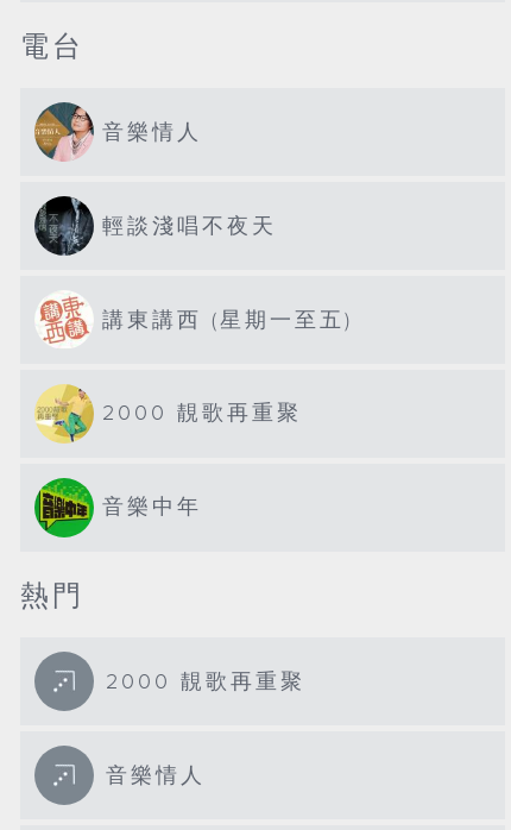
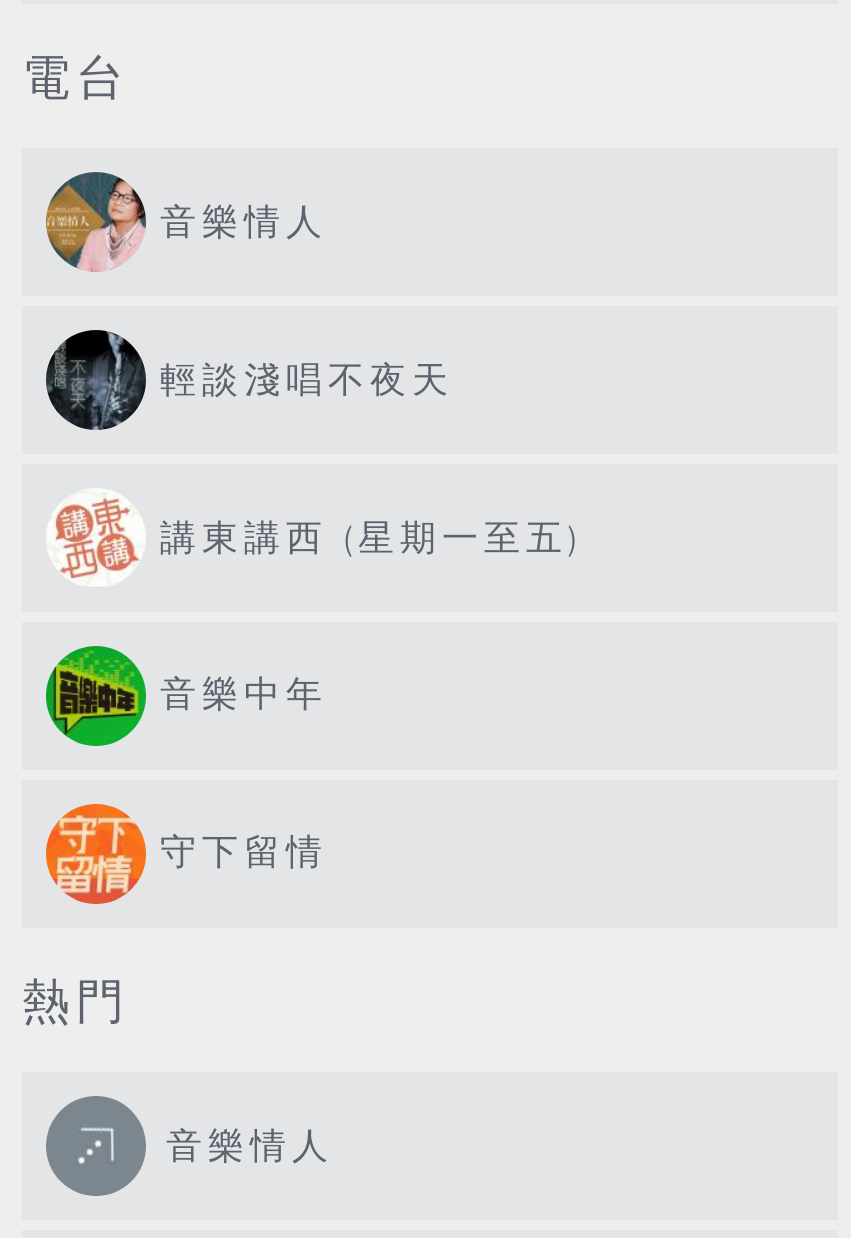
- [image]
- 2000 靚歌再重聚

+ [image]
+ 守下留情

- 2000 靚歌再重聚
